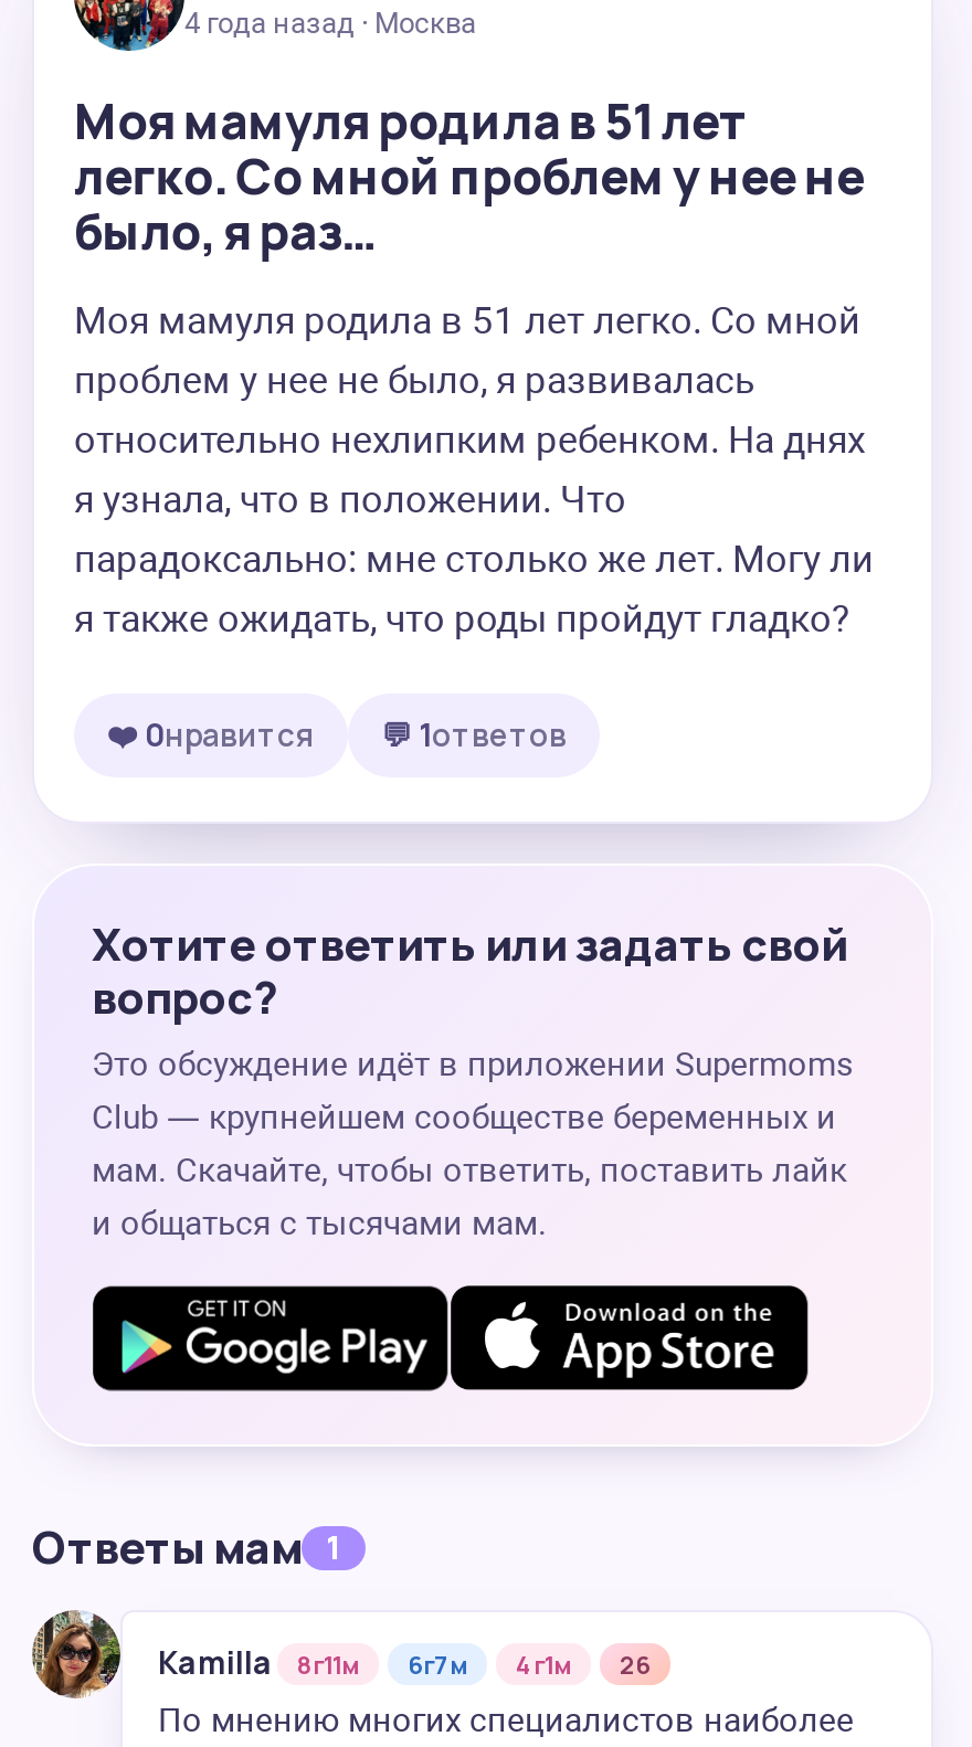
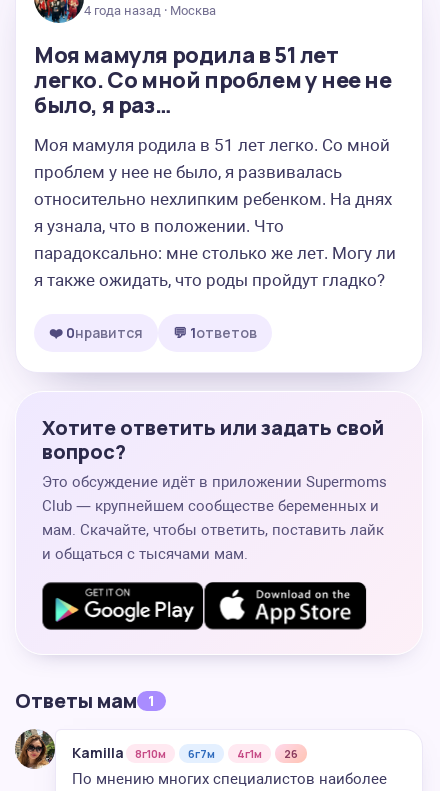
- Kamilla 8г11м 6г7м 4г1м 26
+ Kamilla 8г10м 6г7м 4г1м 26
